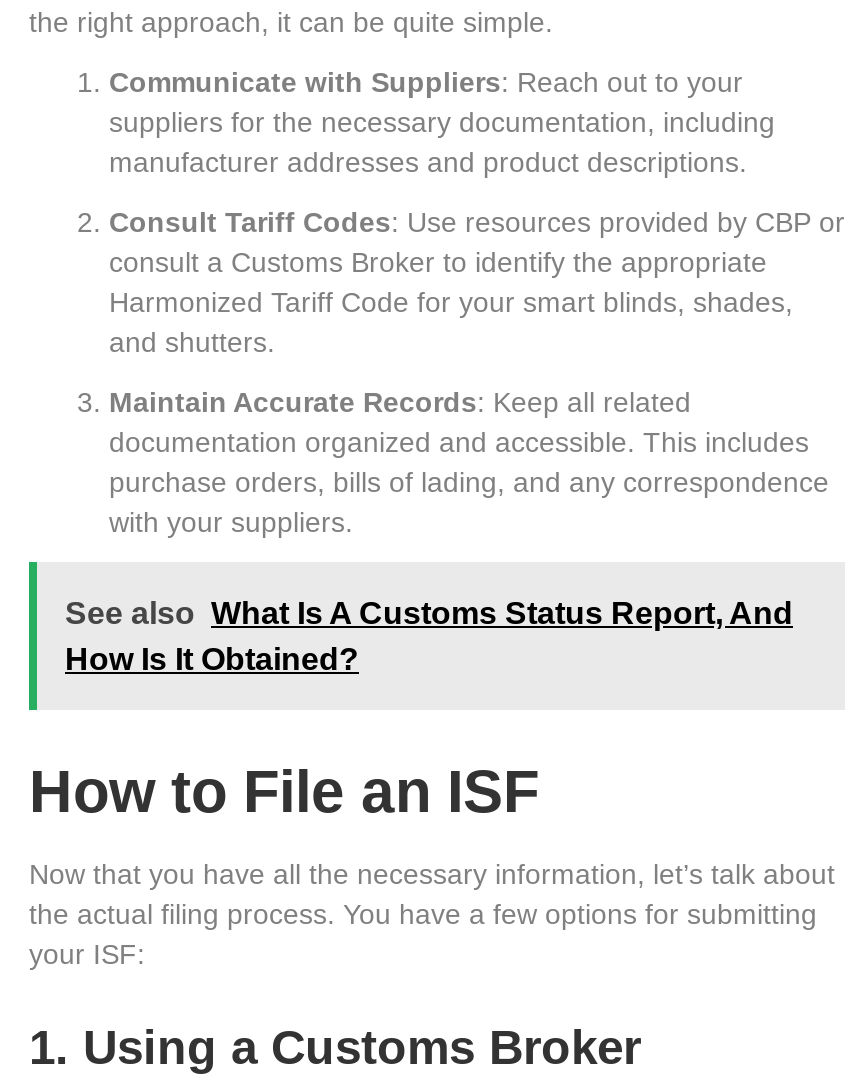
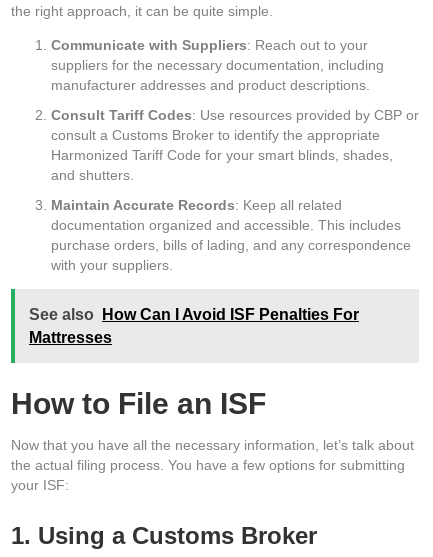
- See also What Is A Customs Status Report, And
- How Is It Obtained?
+ See also How Can I Avoid ISF Penalties For
+ Mattresses
